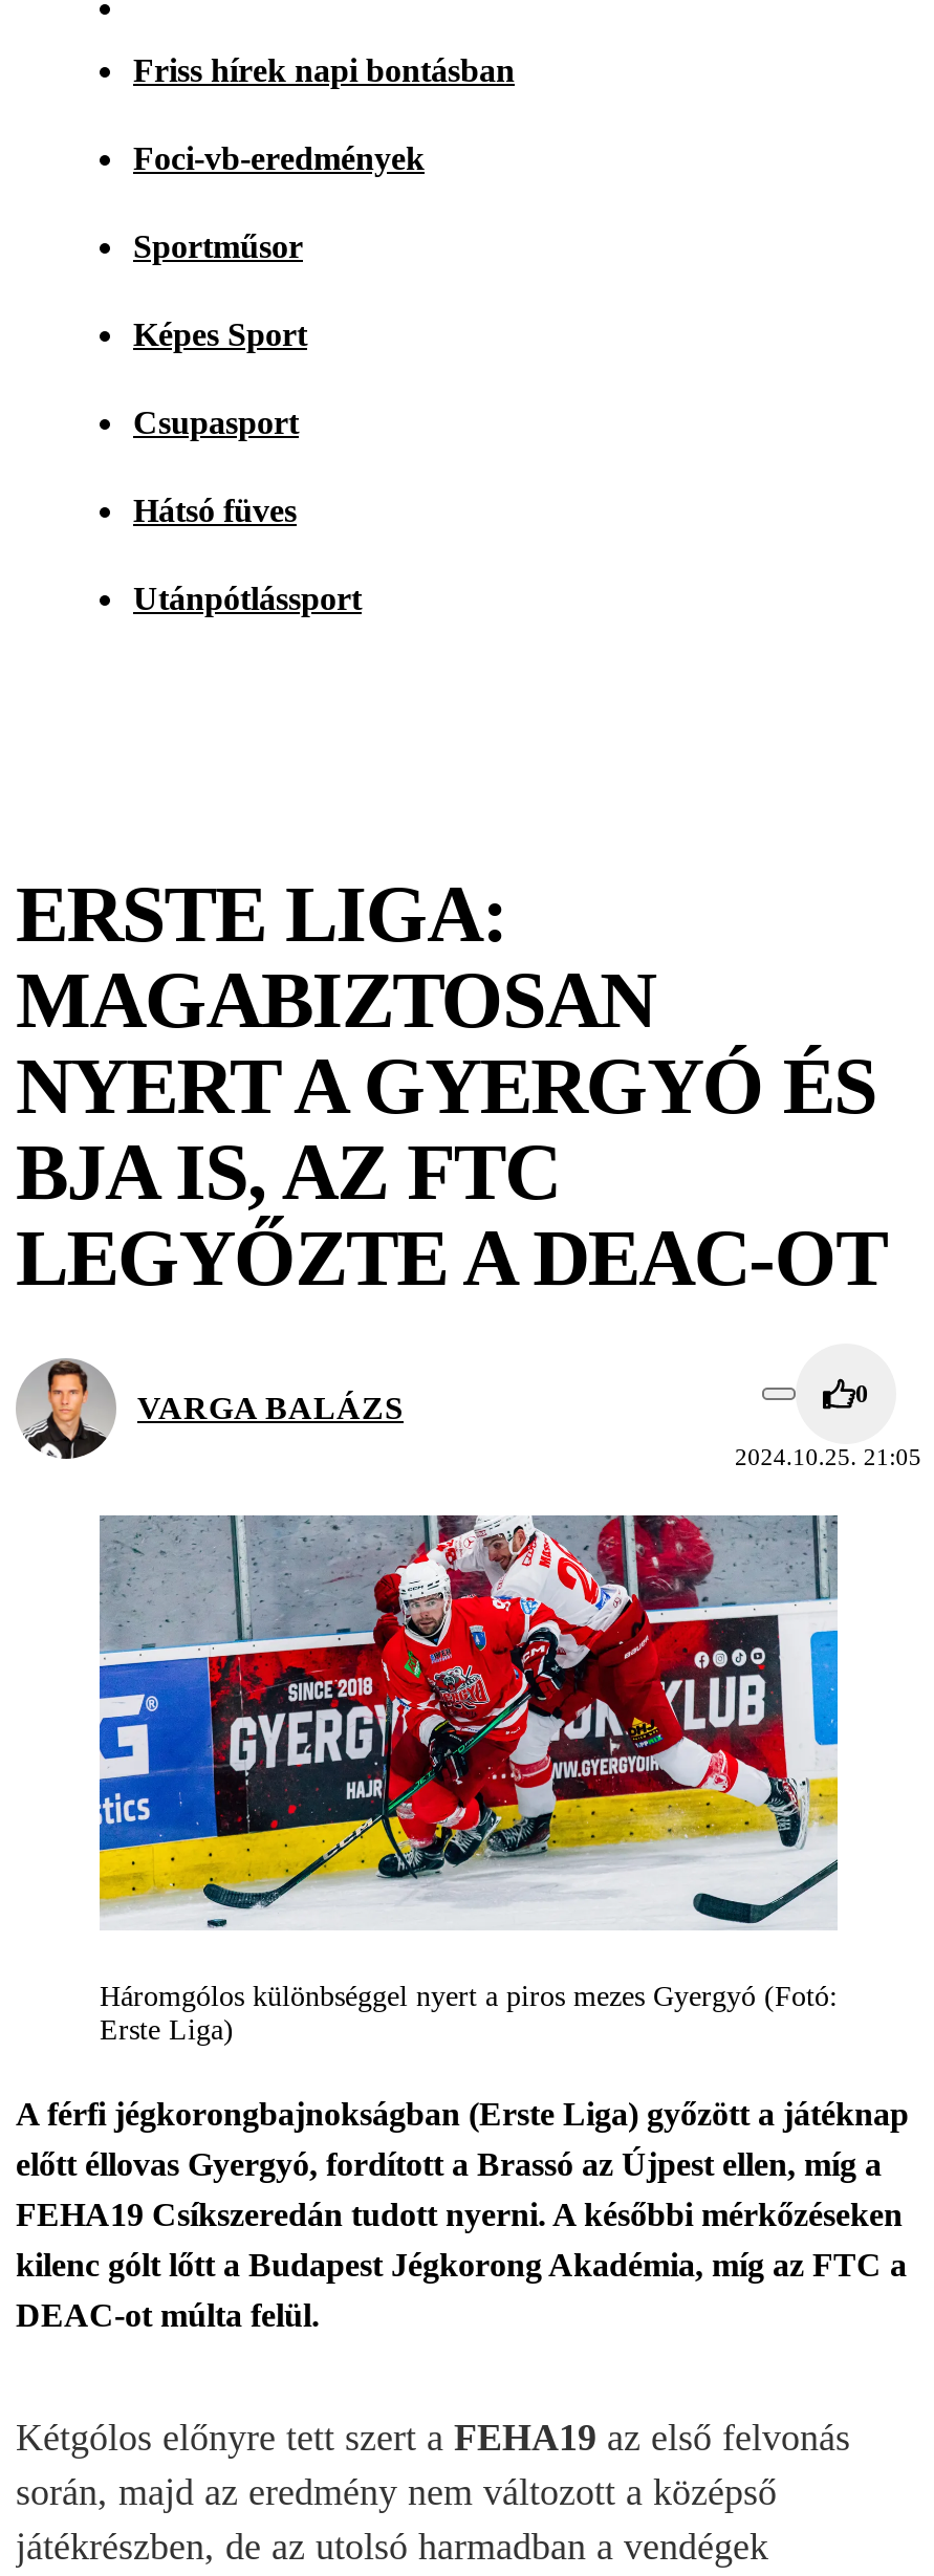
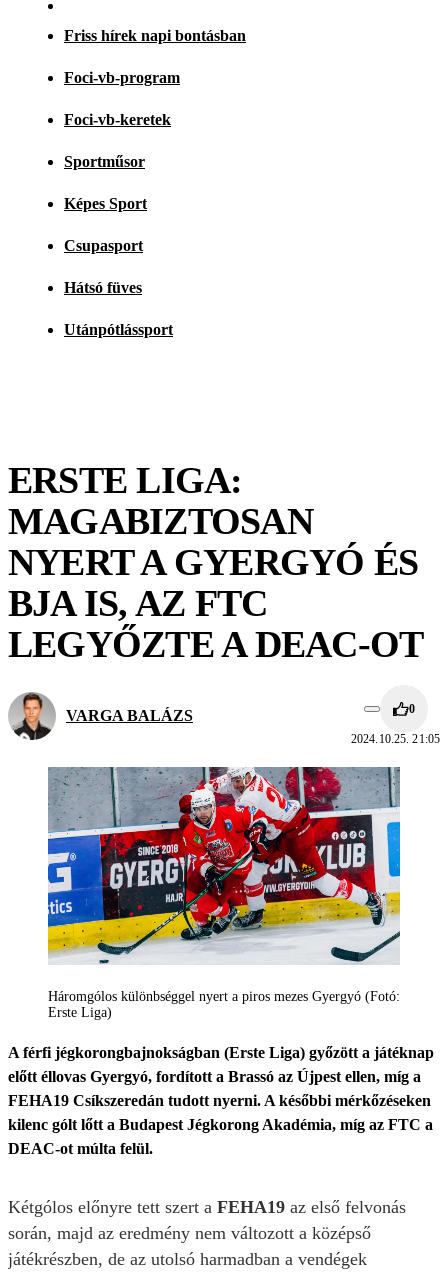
- Foci-vb-eredmények
+ Foci-vb-program
+ Foci-vb-keretek
